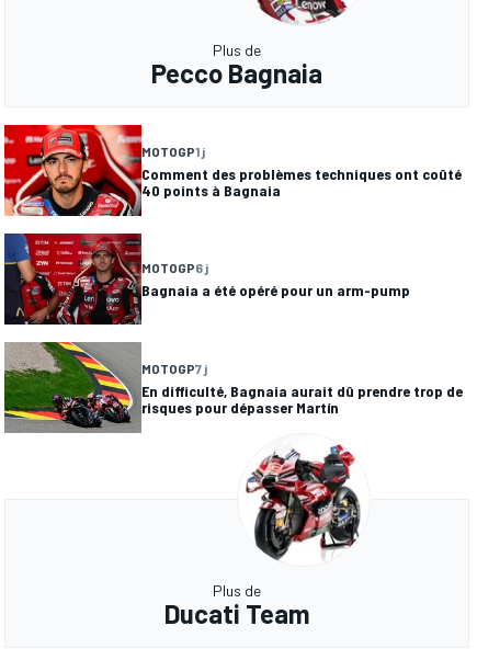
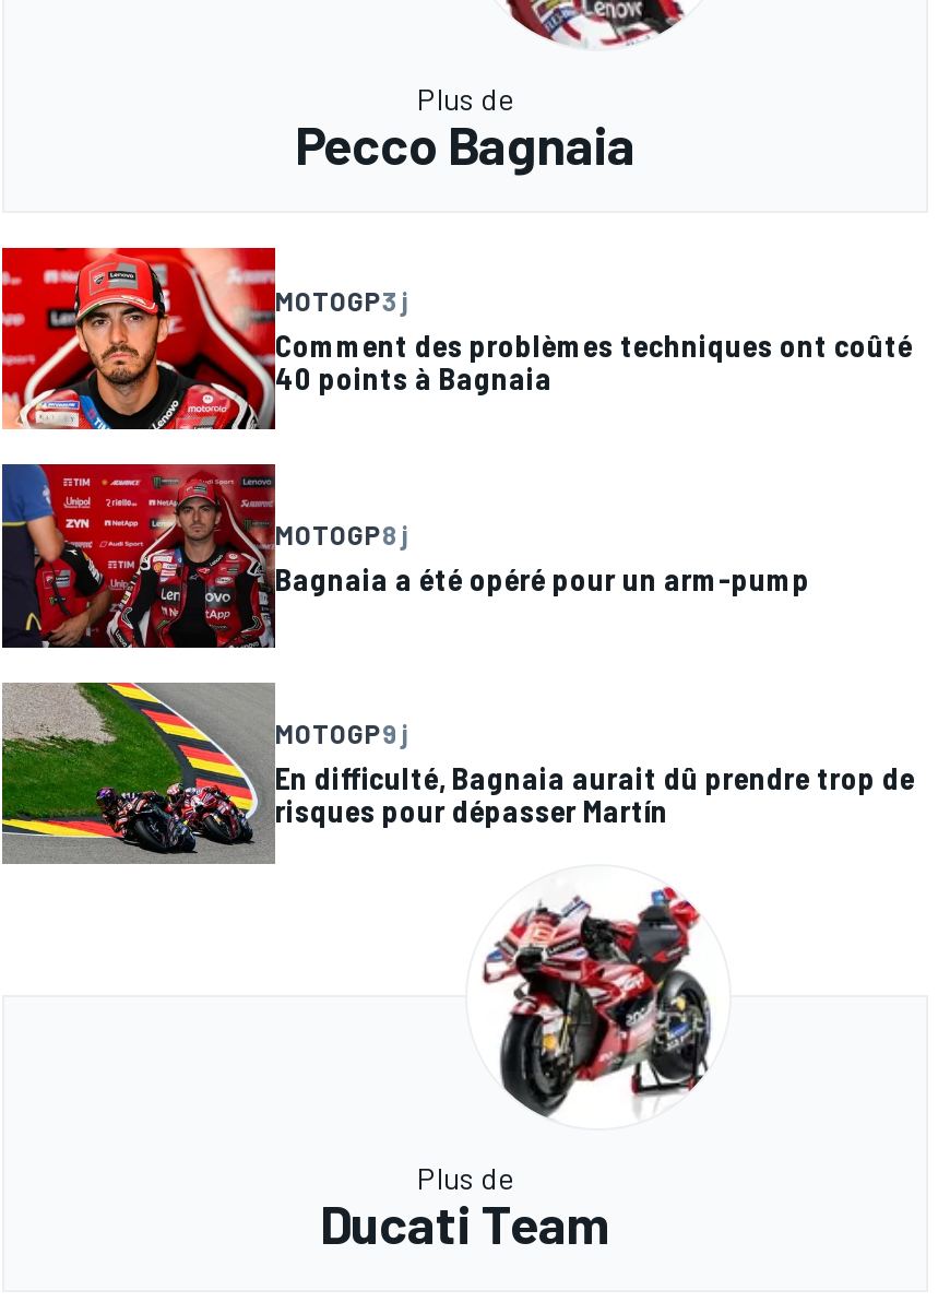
- MOTOGP1 j
+ MOTOGP3 j

- MOTOGP6 j
+ MOTOGP8 j

- MOTOGP7 j
+ MOTOGP9 j
